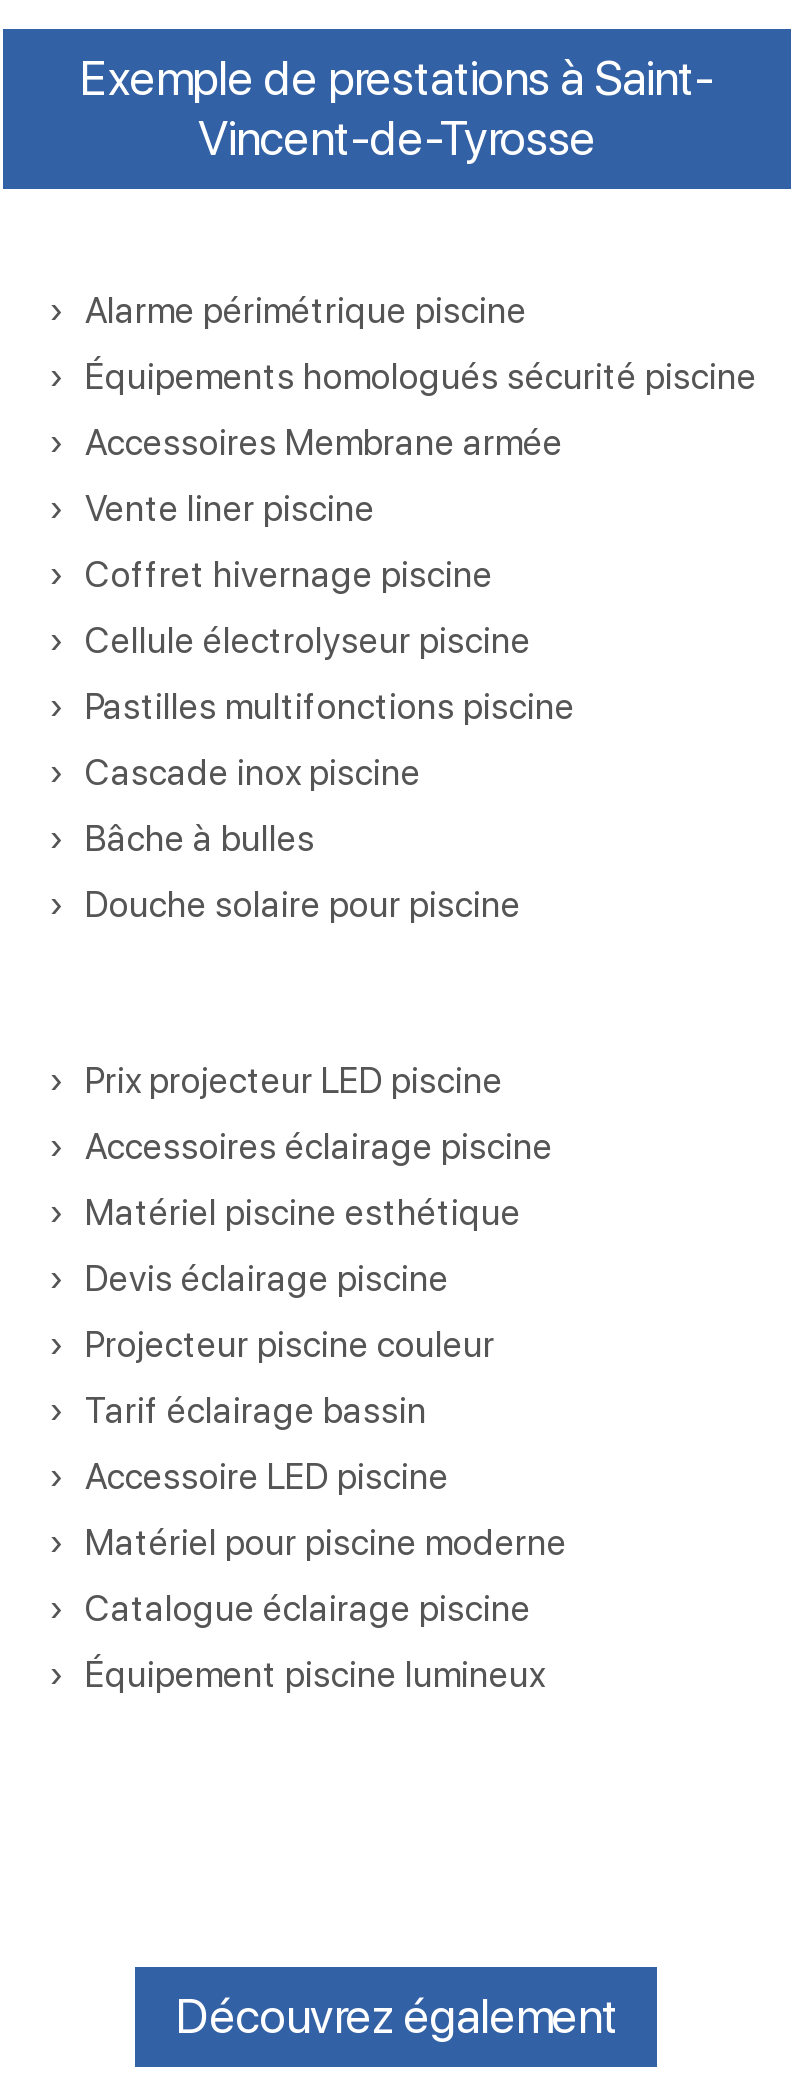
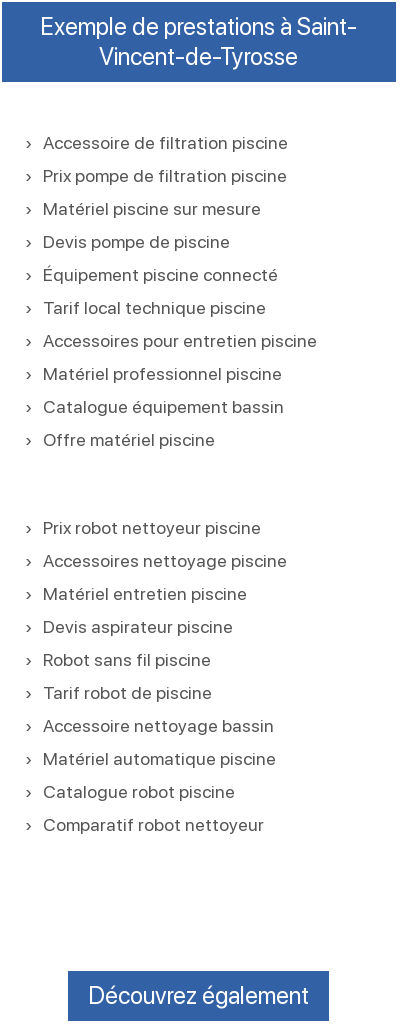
- Alarme périmétrique piscine
+ Accessoire de filtration piscine

- Équipements homologués sécurité piscine
+ Prix pompe de filtration piscine

- Accessoires Membrane armée
+ Matériel piscine sur mesure

- Vente liner piscine
+ Devis pompe de piscine

- Coffret hivernage piscine
+ Équipement piscine connecté

- Cellule électrolyseur piscine
+ Tarif local technique piscine

- Pastilles multifonctions piscine
+ Accessoires pour entretien piscine

- Cascade inox piscine
+ Matériel professionnel piscine

- Bâche à bulles
+ Catalogue équipement bassin

- Douche solaire pour piscine
+ Offre matériel piscine

- Prix projecteur LED piscine
+ Prix robot nettoyeur piscine

- Accessoires éclairage piscine
+ Accessoires nettoyage piscine

- Matériel piscine esthétique
+ Matériel entretien piscine

- Devis éclairage piscine
+ Devis aspirateur piscine

- Projecteur piscine couleur
+ Robot sans fil piscine

- Tarif éclairage bassin
+ Tarif robot de piscine

- Accessoire LED piscine
+ Accessoire nettoyage bassin

- Matériel pour piscine moderne
+ Matériel automatique piscine

- Catalogue éclairage piscine
+ Catalogue robot piscine

- Équipement piscine lumineux
+ Comparatif robot nettoyeur
